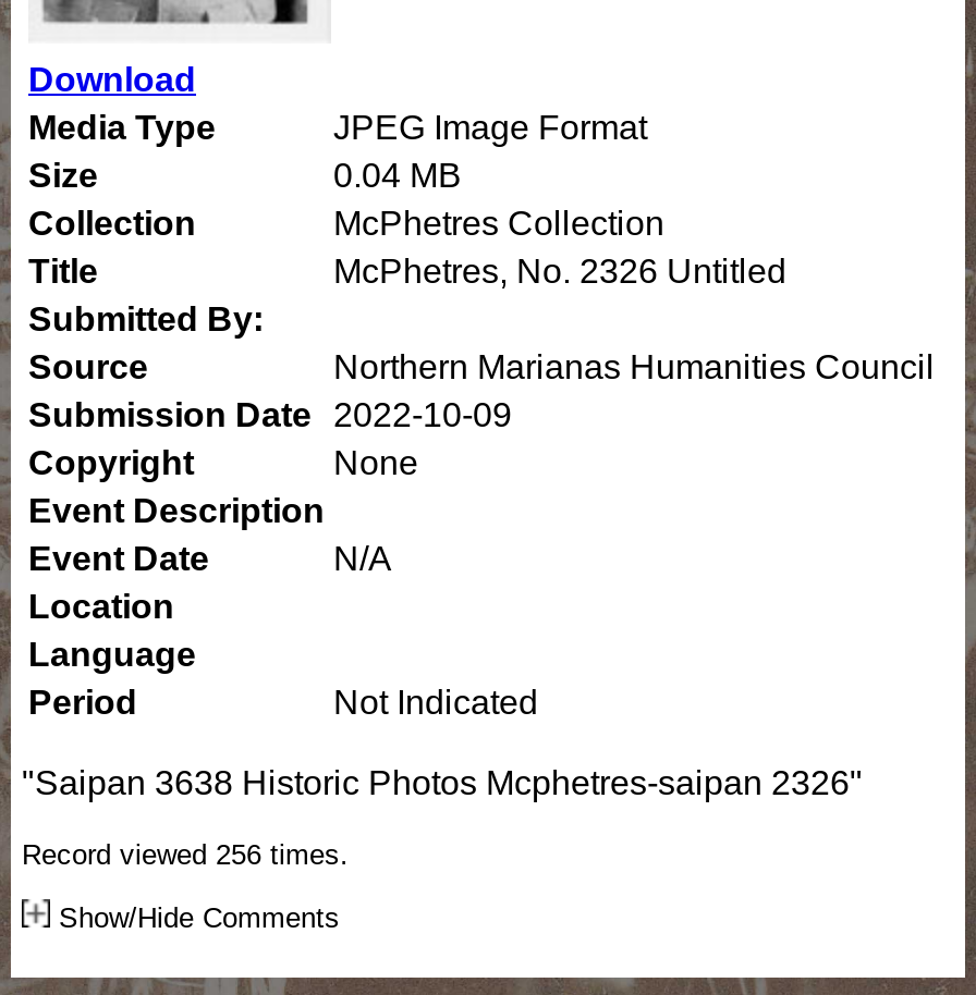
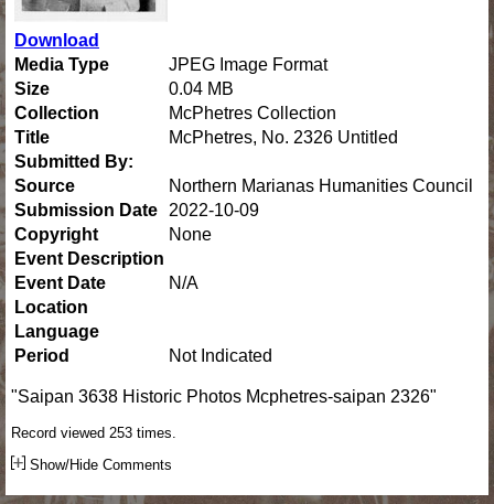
- Record viewed 256 times.
+ Record viewed 253 times.
